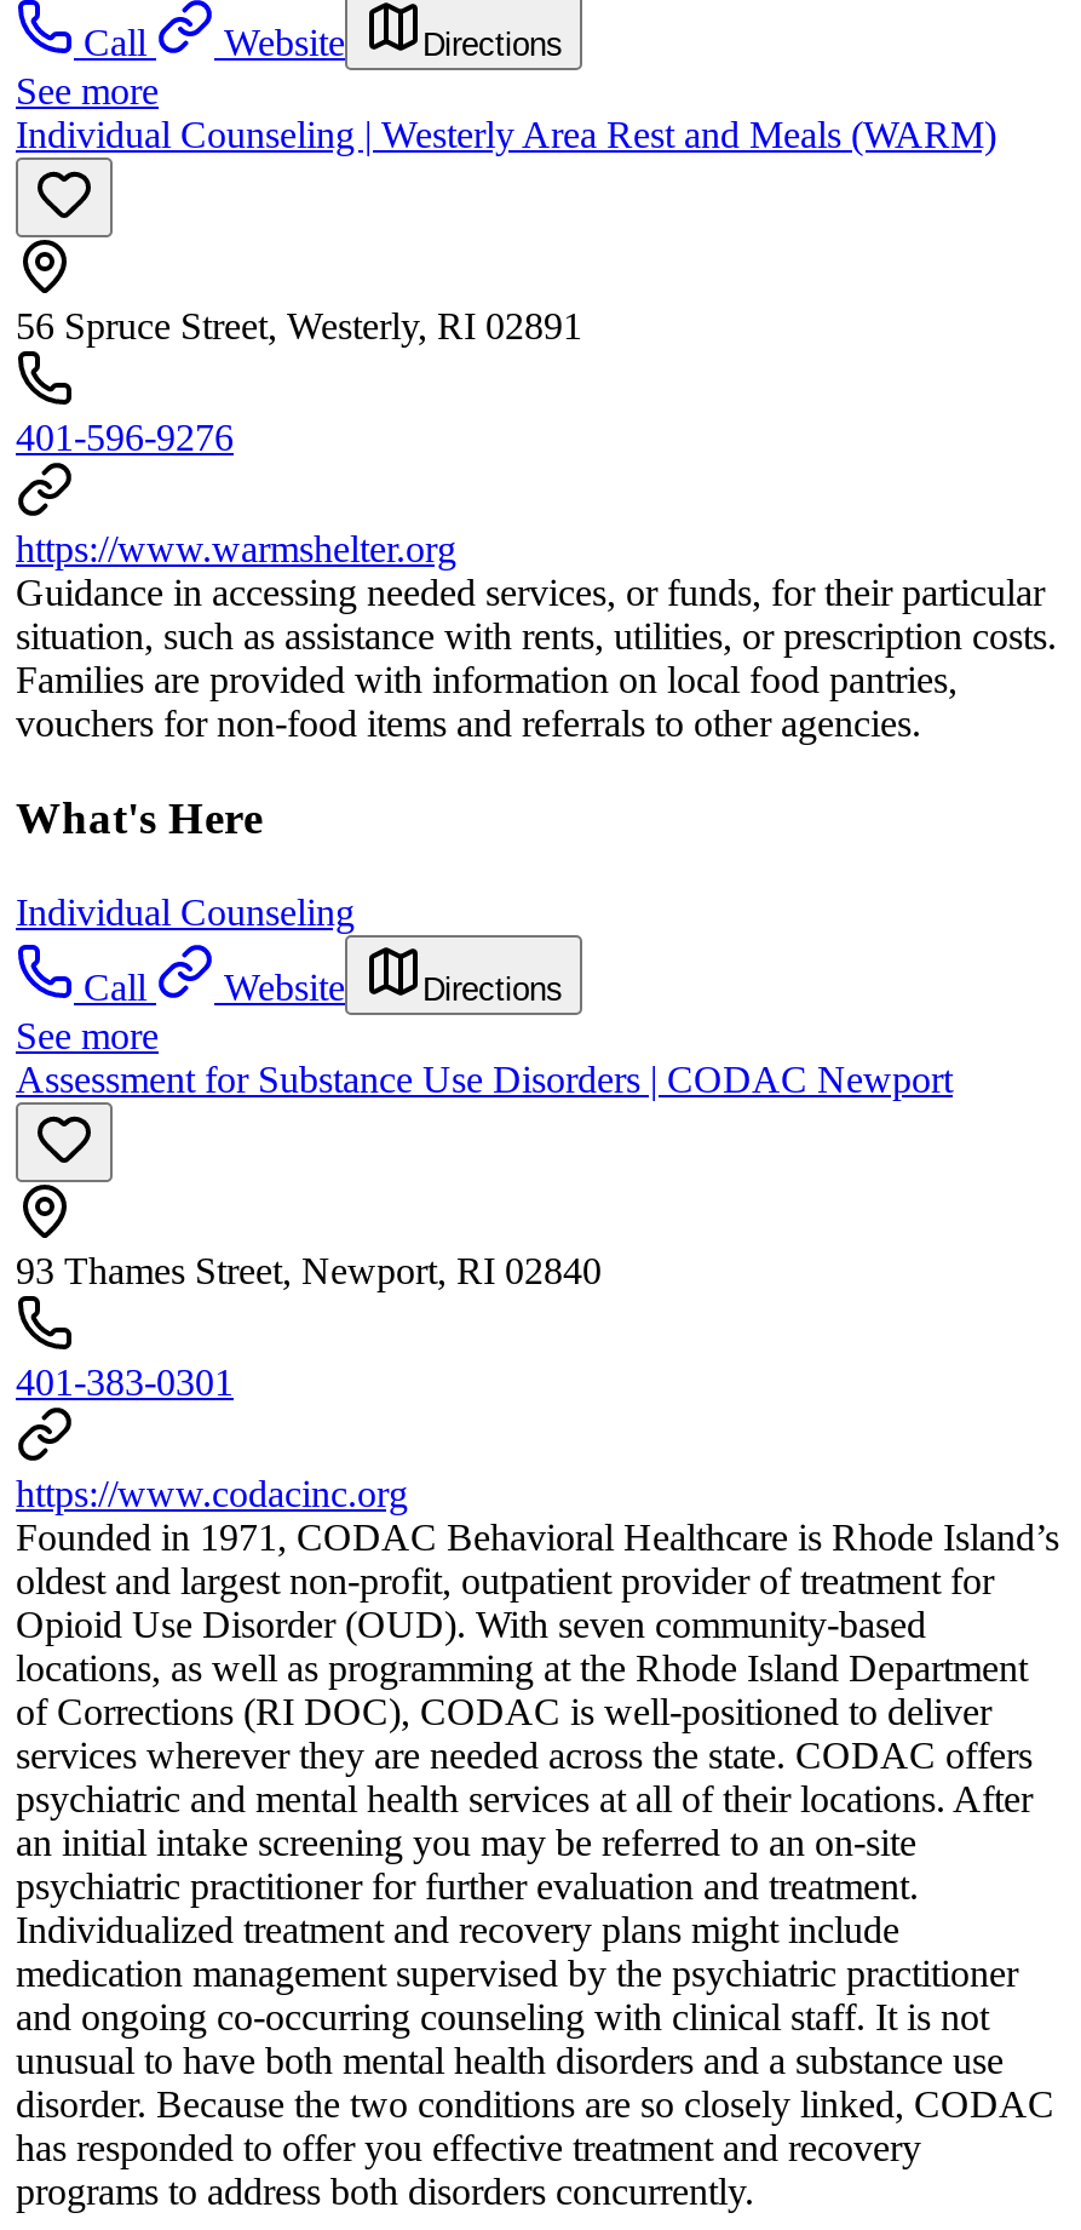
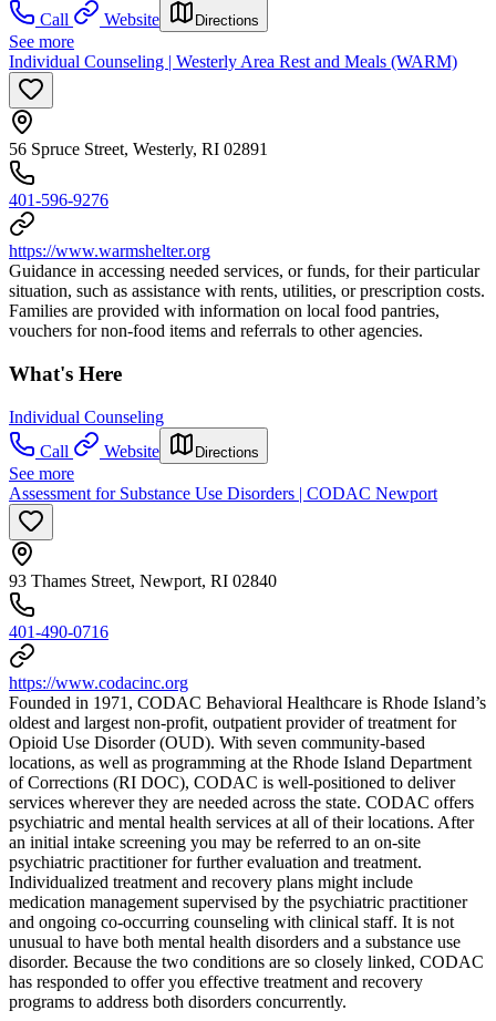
- 401-383-0301
+ 401-490-0716
